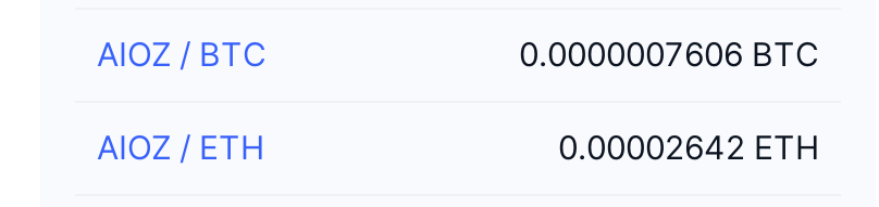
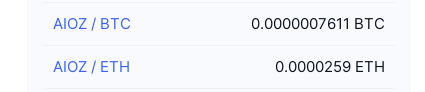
- 0.0000007606 BTC
+ 0.0000007611 BTC

- 0.00002642 ETH
+ 0.0000259 ETH
